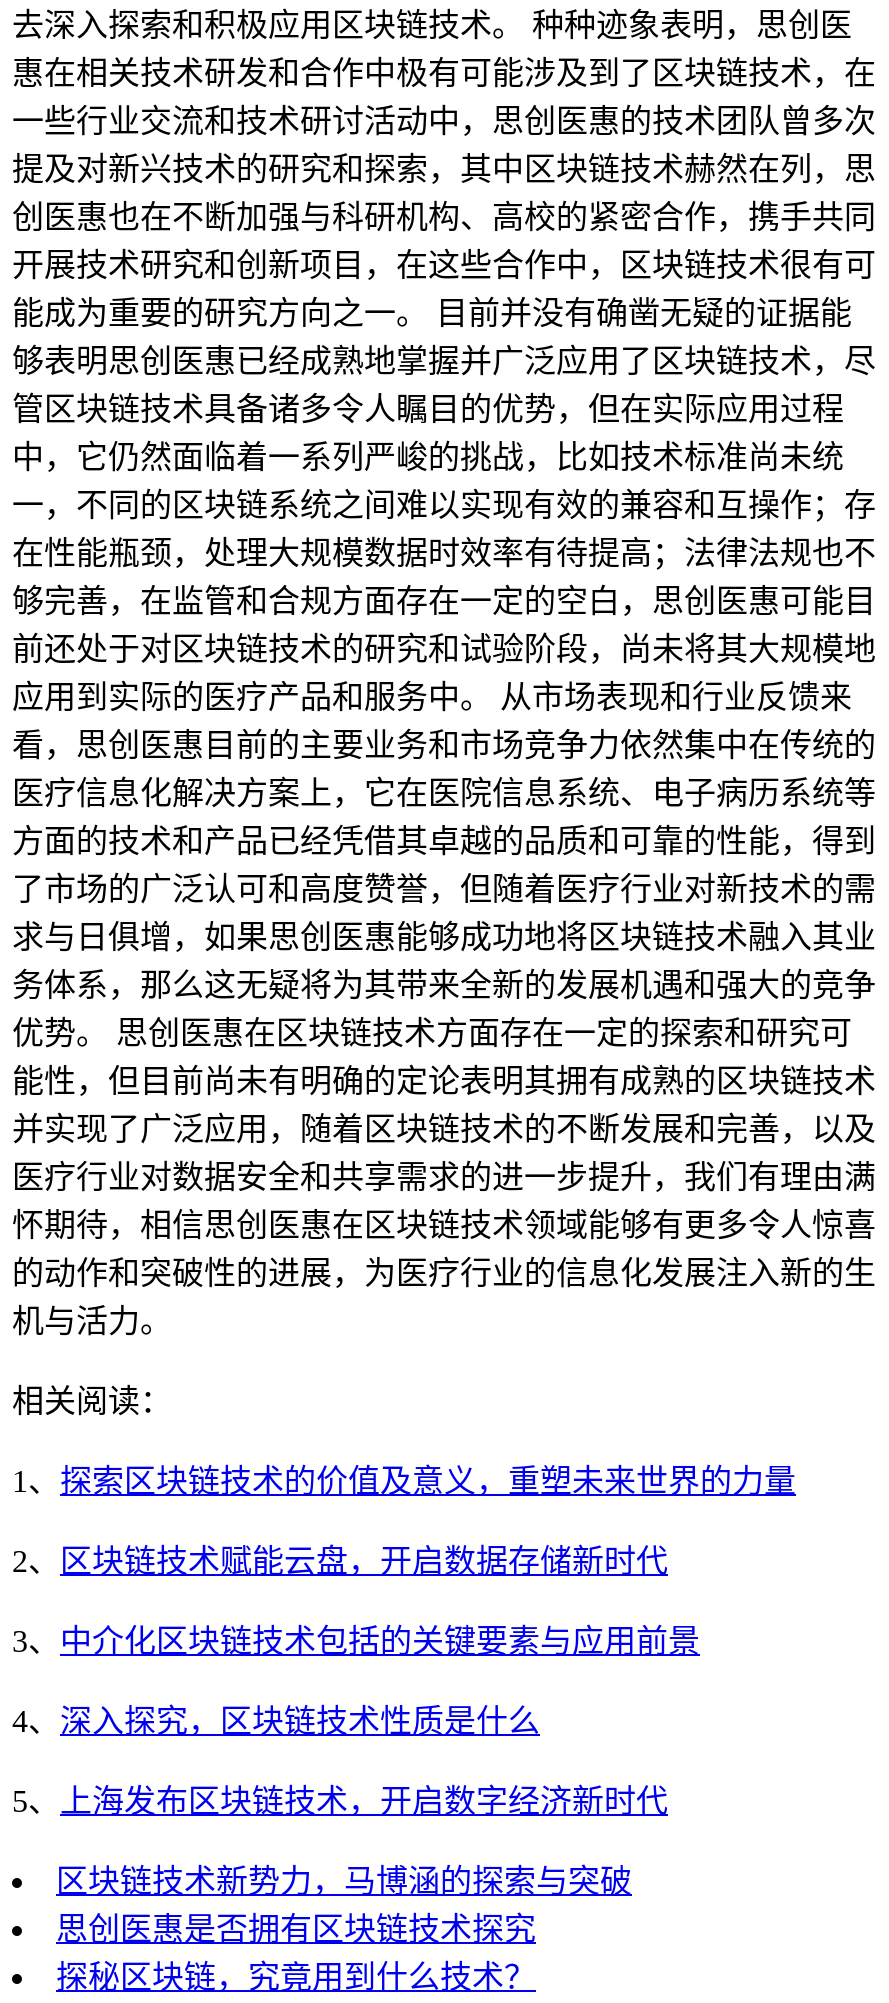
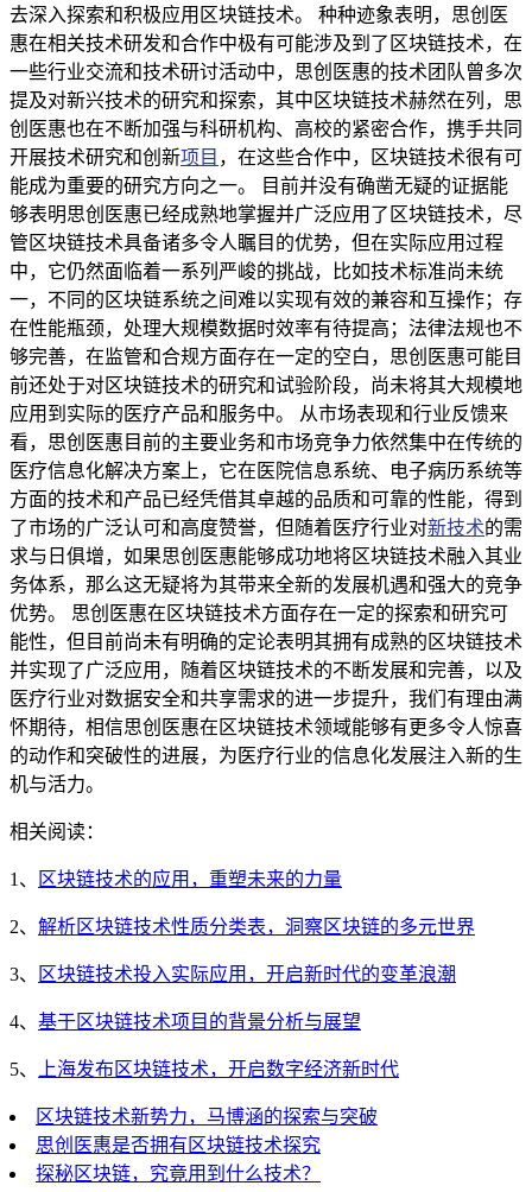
- 1、探索区块链技术的价值及意义，重塑未来世界的力量
+ 1、区块链技术的应用，重塑未来的力量

- 2、区块链技术赋能云盘，开启数据存储新时代
+ 2、解析区块链技术性质分类表，洞察区块链的多元世界

- 3、中介化区块链技术包括的关键要素与应用前景
+ 3、区块链技术投入实际应用，开启新时代的变革浪潮

- 4、深入探究，区块链技术性质是什么
+ 4、基于区块链技术项目的背景分析与展望
